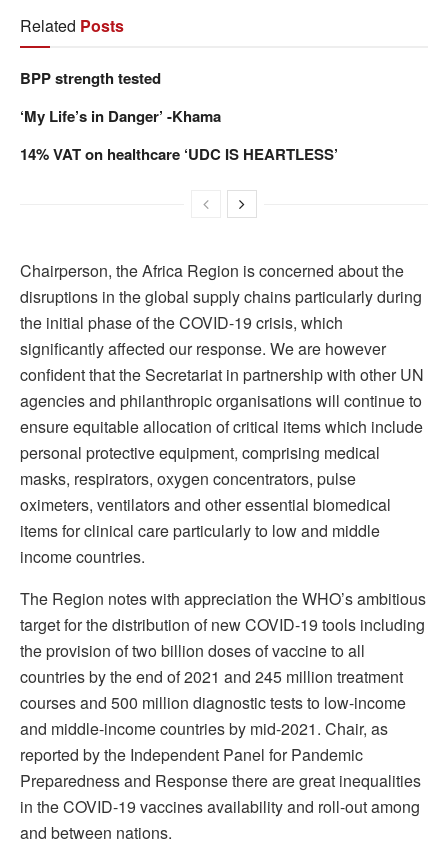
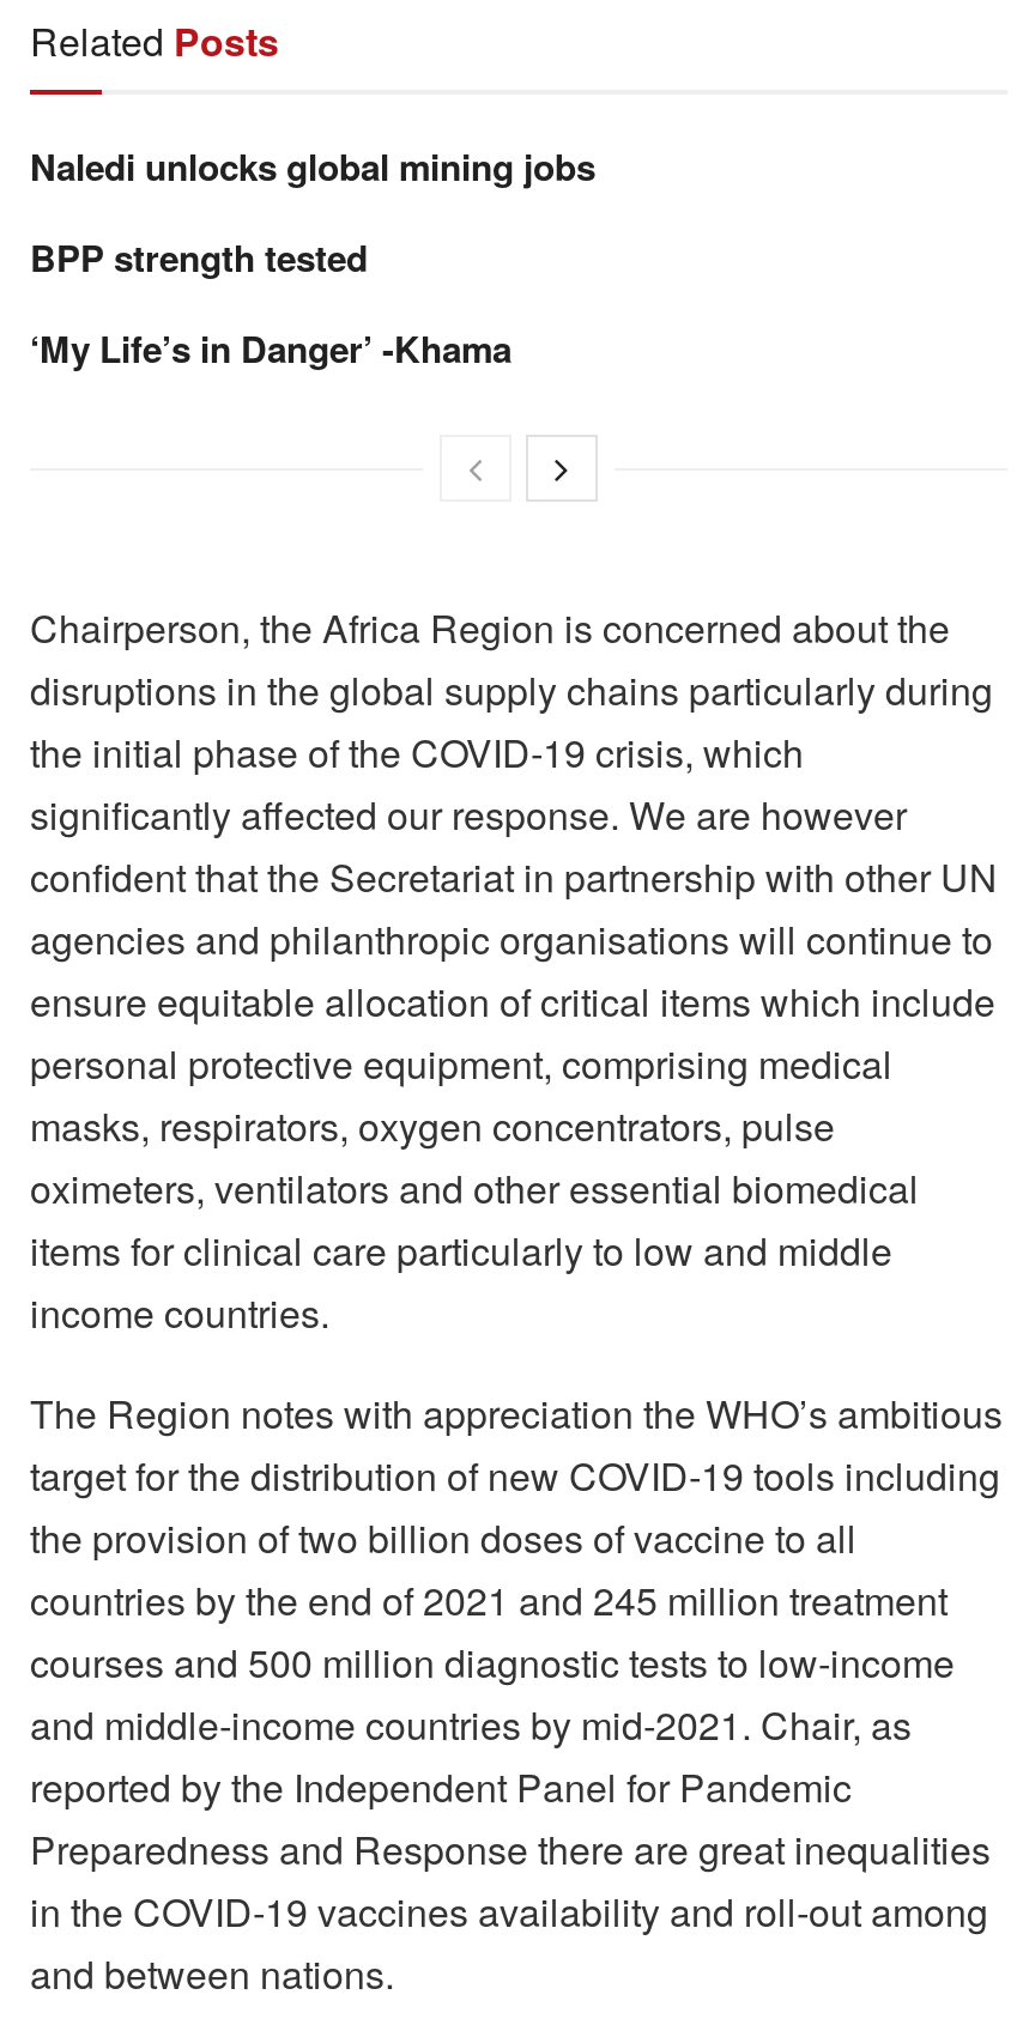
+ Naledi unlocks global mining jobs

moved down: BPP strength tested | ‘My Life’s in Danger’ -Khama

- 14% VAT on healthcare ‘UDC IS HEARTLESS’
